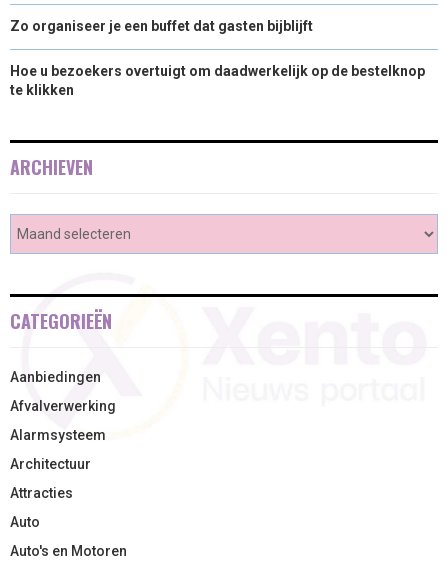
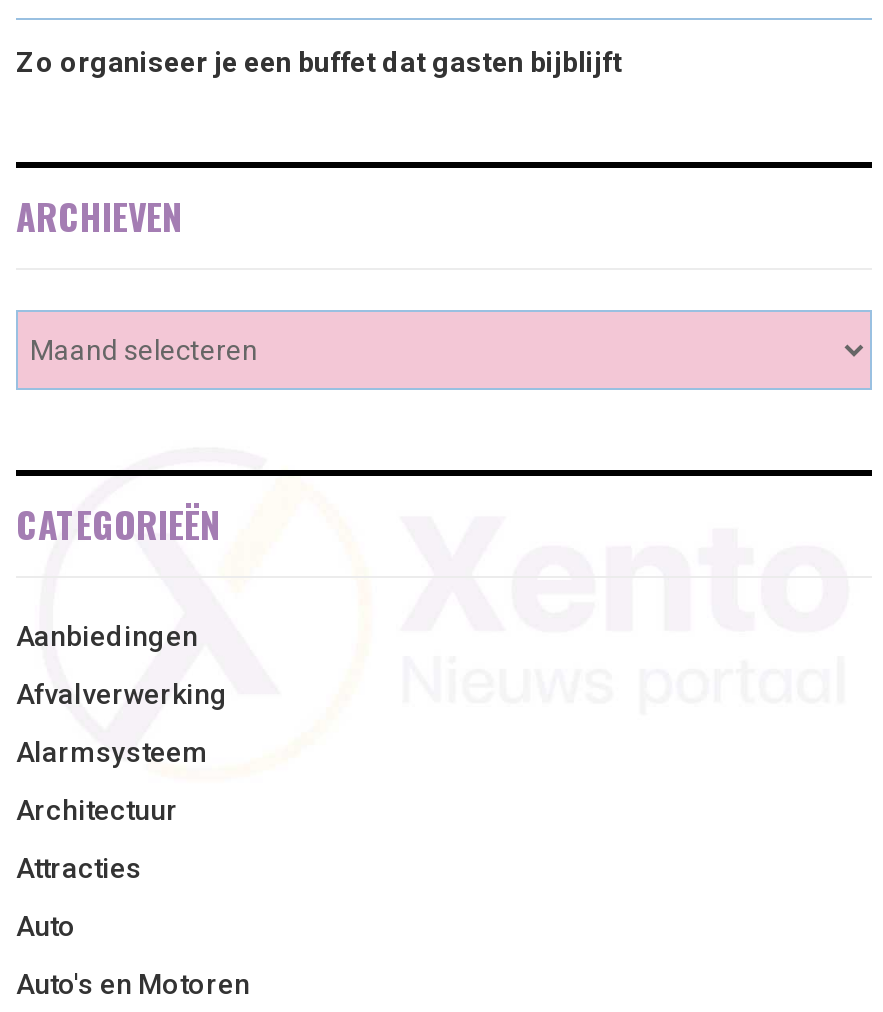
- Hoe u bezoekers overtuigt om daadwerkelijk op de bestelknop
- te klikken
